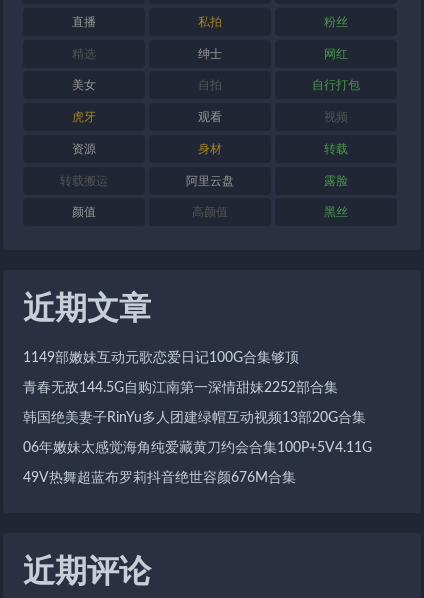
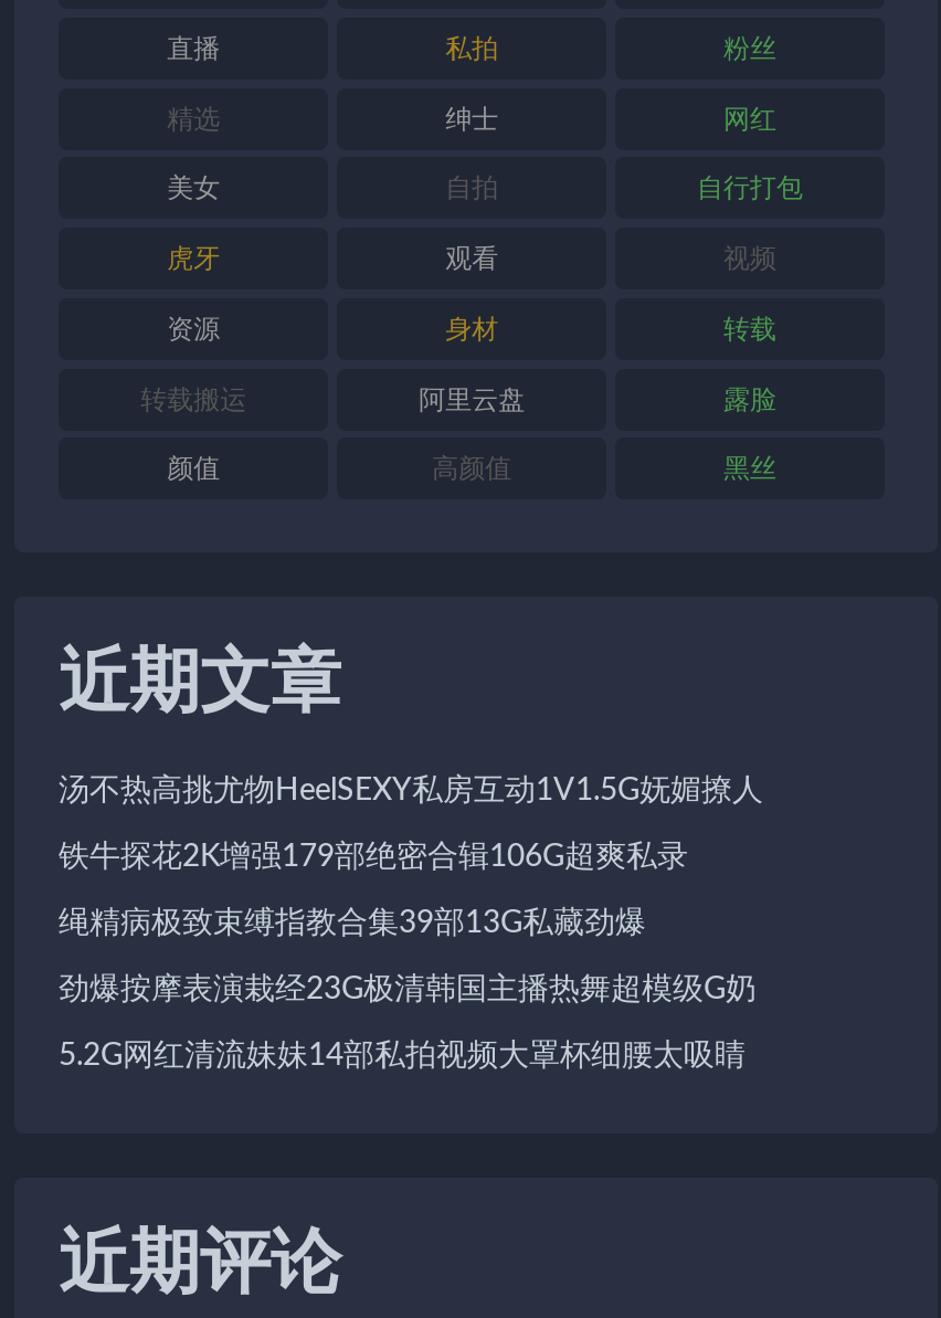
- 1149部嫩妹互动元歌恋爱日记100G合集够顶
+ 汤不热高挑尤物HeelSEXY私房互动1V1.5G妩媚撩人

- 青春无敌144.5G自购江南第一深情甜妹2252部合集
+ 铁牛探花2K增强179部绝密合辑106G超爽私录

- 韩国绝美妻子RinYu多人团建绿帽互动视频13部20G合集
+ 绳精病极致束缚指教合集39部13G私藏劲爆

- 06年嫩妹太感觉海角纯爱藏黄刀约会合集100P+5V4.11G
+ 劲爆按摩表演栽经23G极清韩国主播热舞超模级G奶

- 49V热舞超蓝布罗莉抖音绝世容颜676M合集
+ 5.2G网红清流妹妹14部私拍视频大罩杯细腰太吸睛
